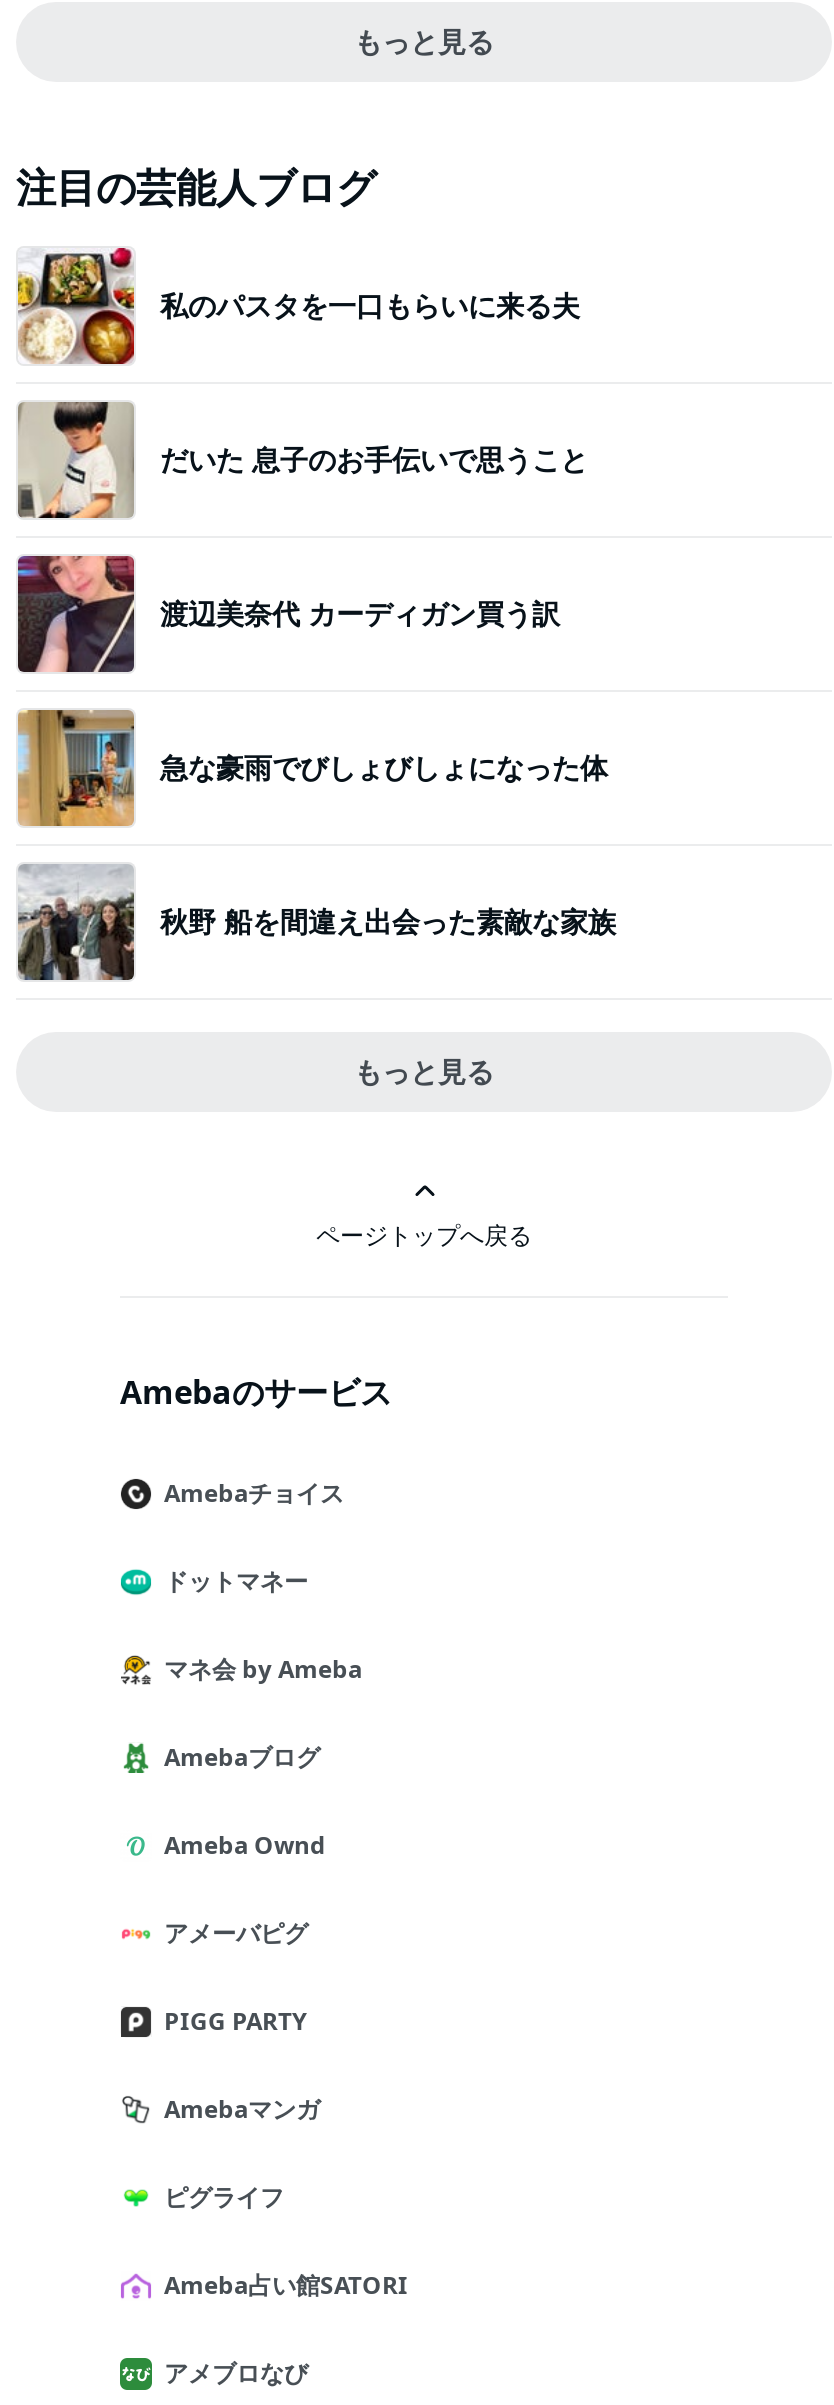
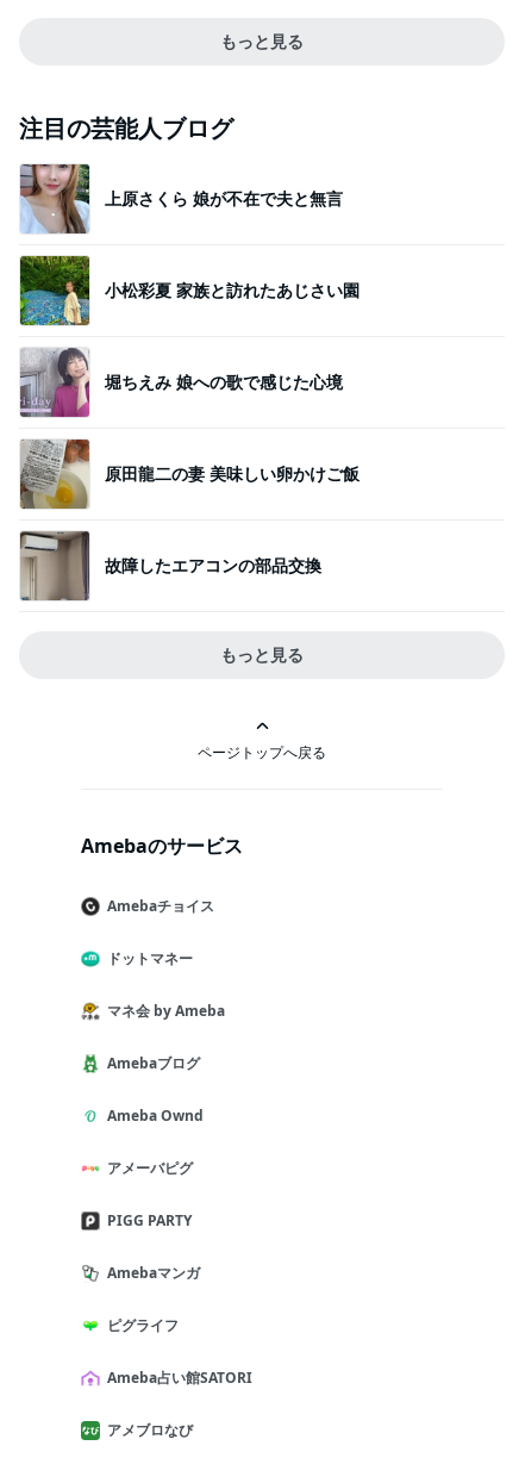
- [image]
- 私のパスタを一口もらいに来る夫
+ [image]
+ 上原さくら 娘が不在で夫と無言

- [image]
- だいた 息子のお手伝いで思うこと
+ [image]
+ 小松彩夏 家族と訪れたあじさい園

- [image]
- 渡辺美奈代 カーディガン買う訳
+ [image]
+ 堀ちえみ 娘への歌で感じた心境

- [image]
- 急な豪雨でびしょびしょになった体
+ [image]
+ 原田龍二の妻 美味しい卵かけご飯

- [image]
- 秋野 船を間違え出会った素敵な家族
+ [image]
+ 故障したエアコンの部品交換
